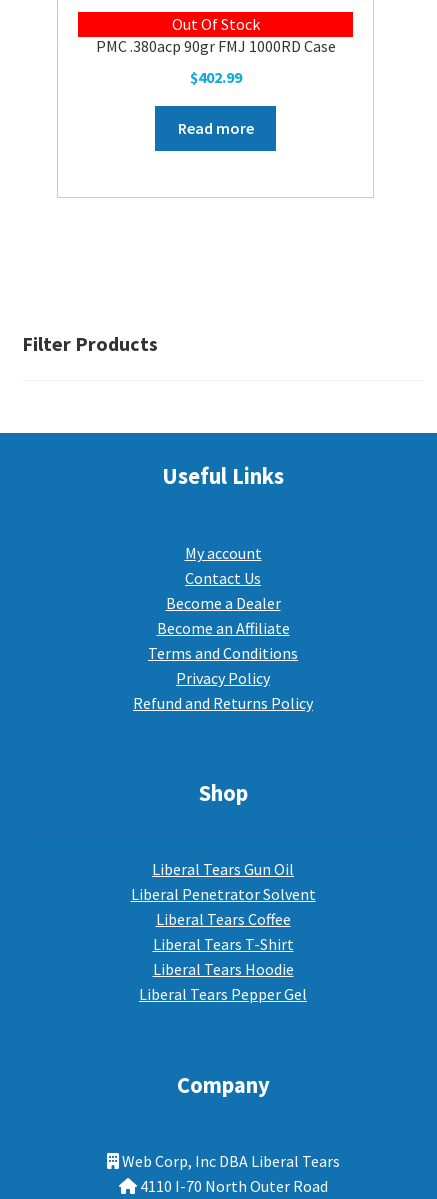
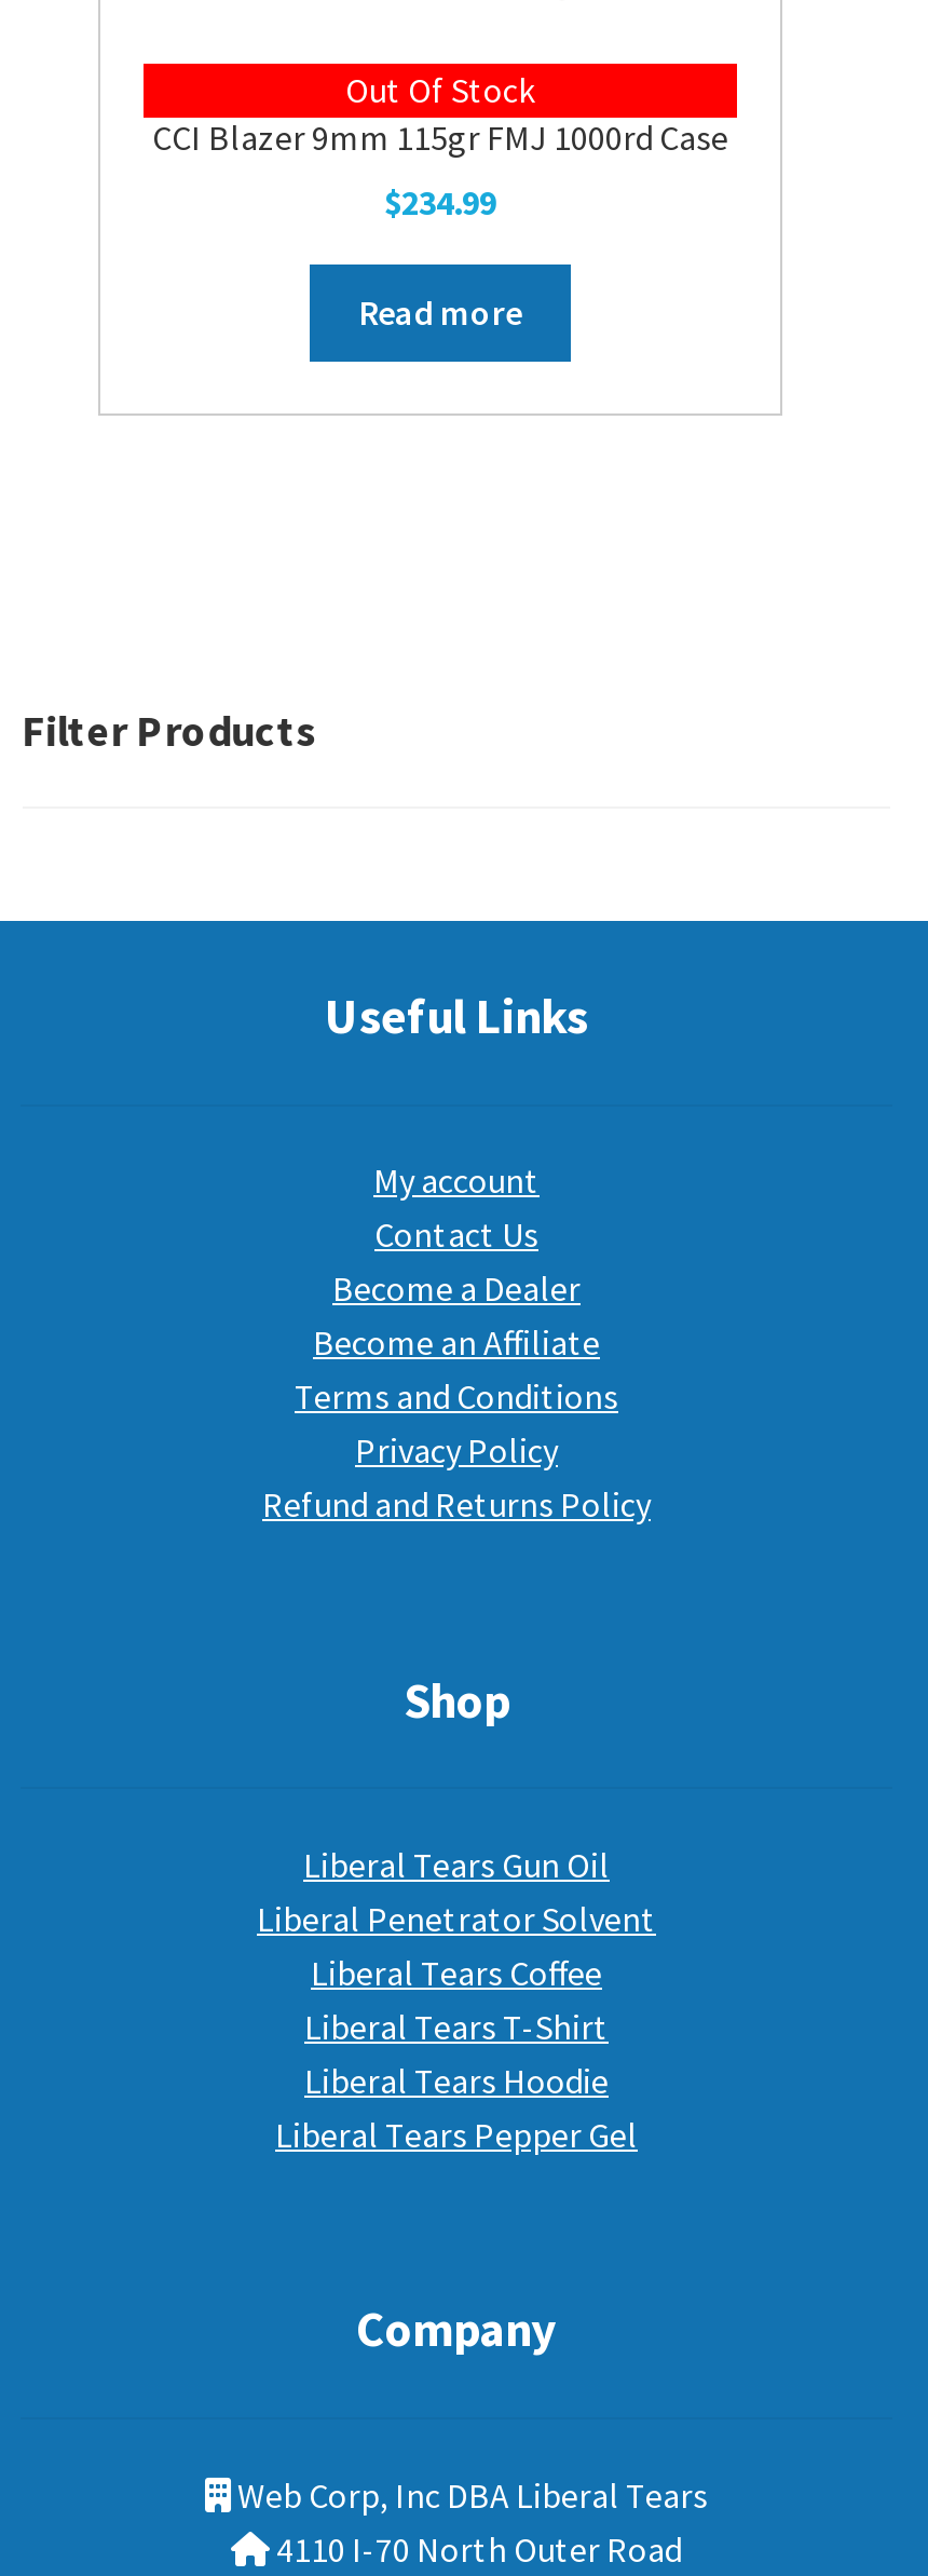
- PMC .380acp 90gr FMJ 1000RD Case
+ CCI Blazer 9mm 115gr FMJ 1000rd Case

- $402.99
+ $234.99
